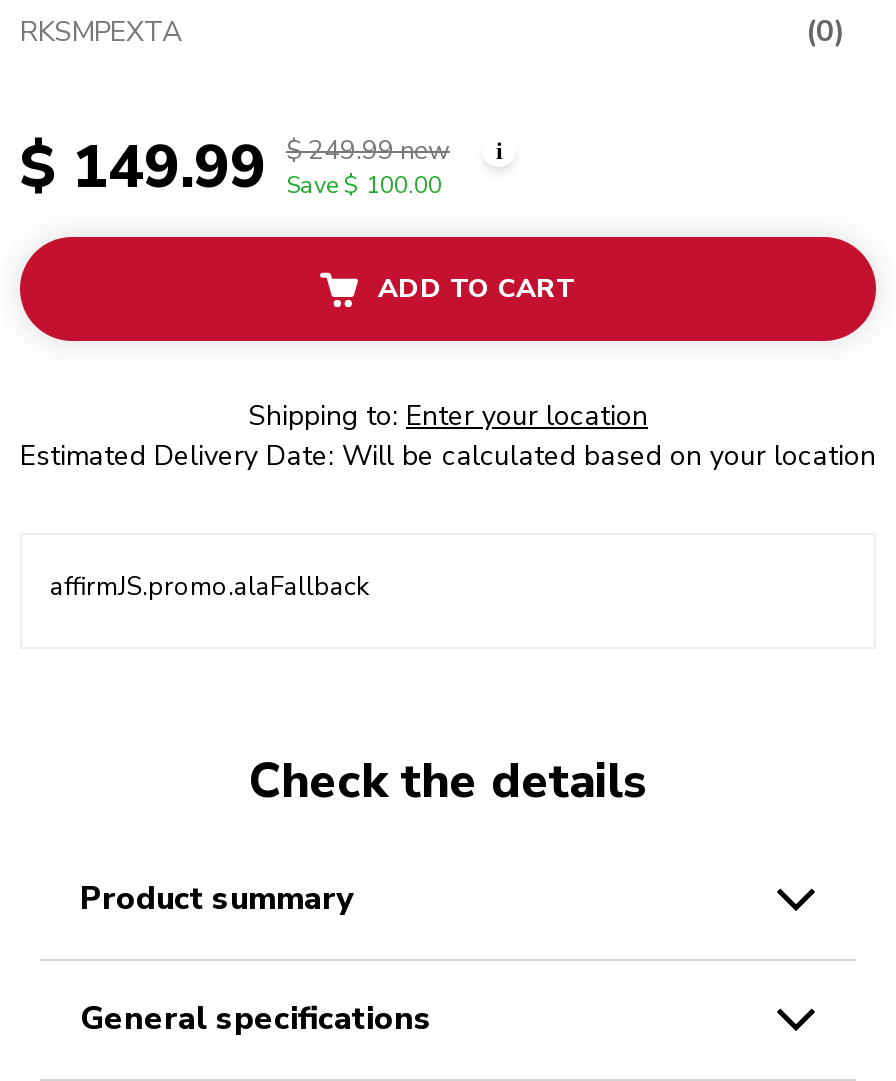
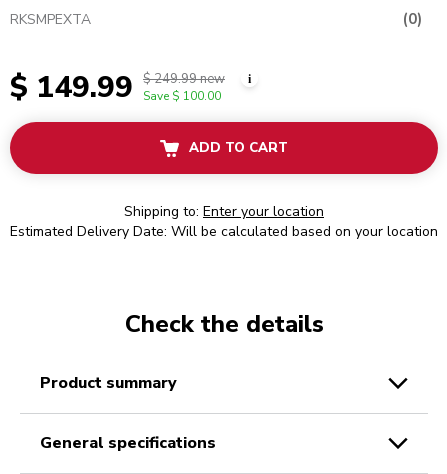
- affirmJS.promo.alaFallback
